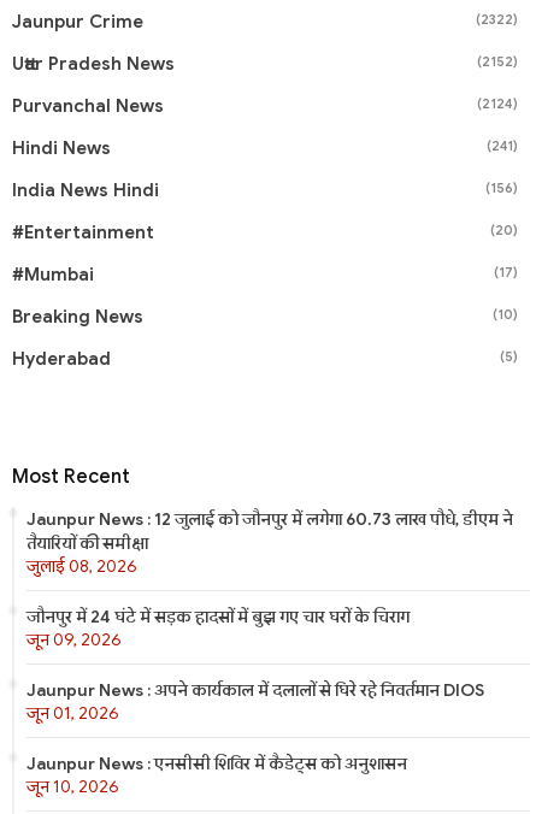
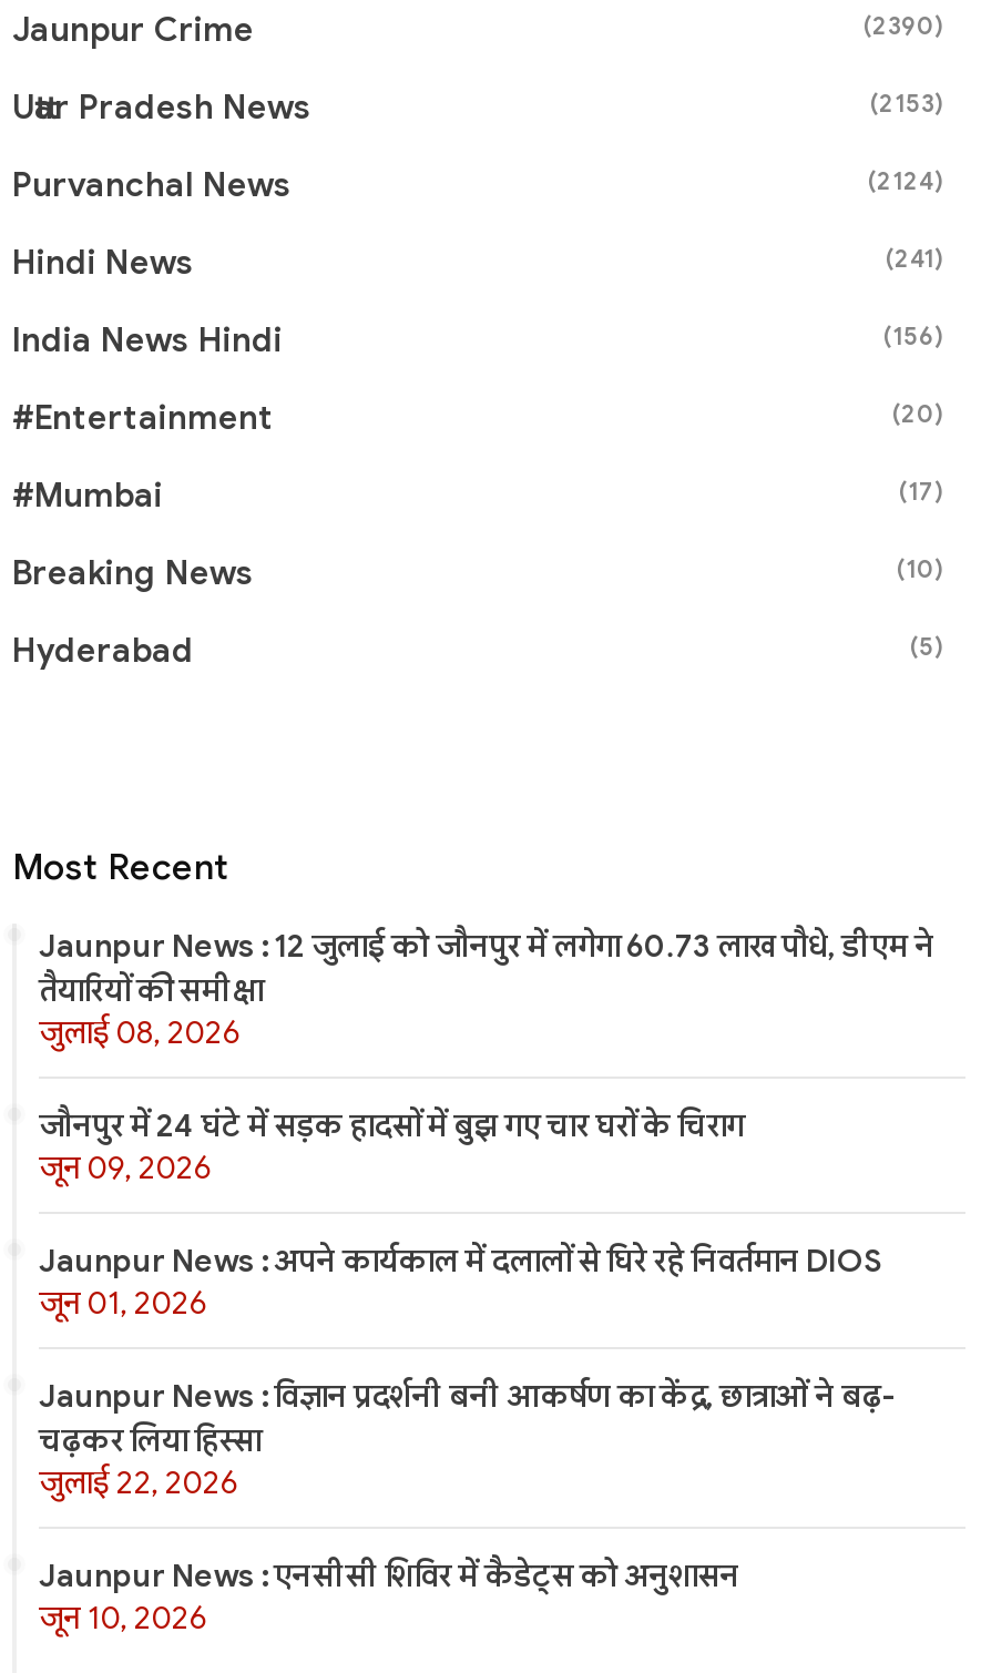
- (2322)
+ (2390)

- (2152)
+ (2153)

+ Jaunpur News : विज्ञान प्रदर्शनी बनी आकर्षण का केंद्र, छात्राओं ने बढ़-
+ चढ़कर लिया हिस्सा
+ जुलाई 22, 2026
